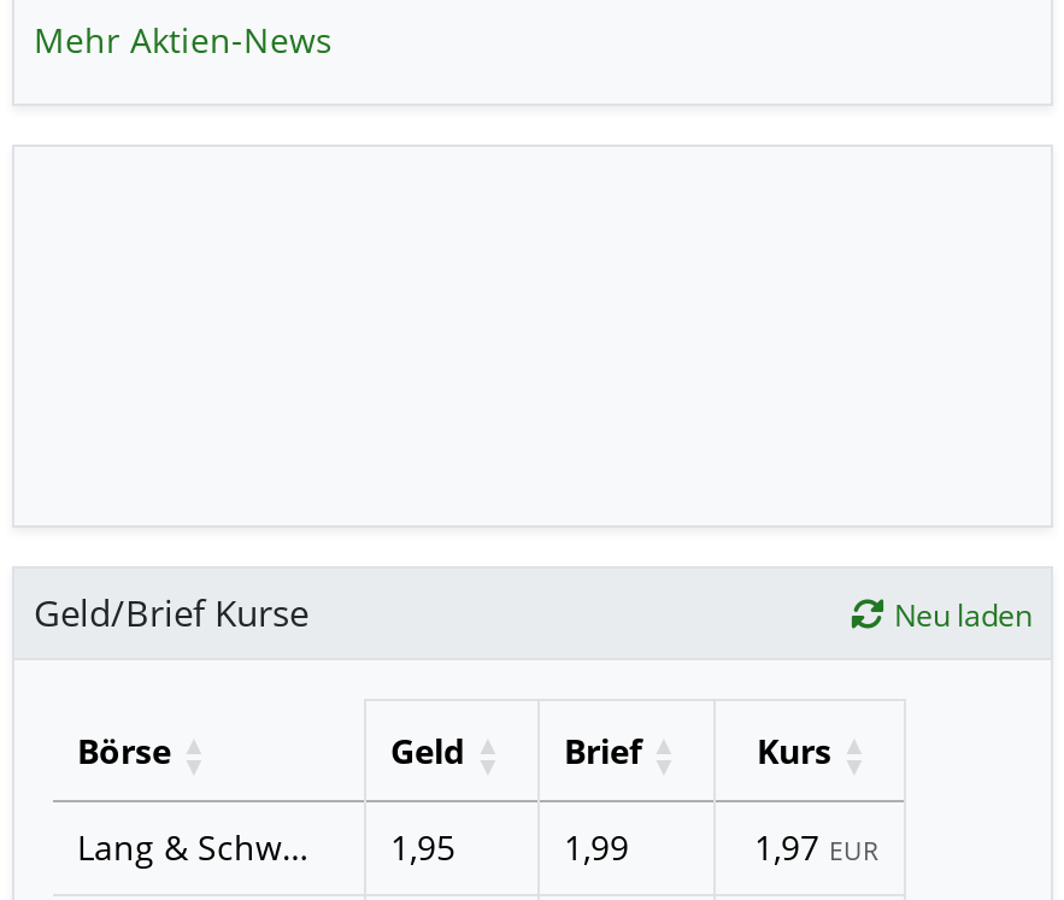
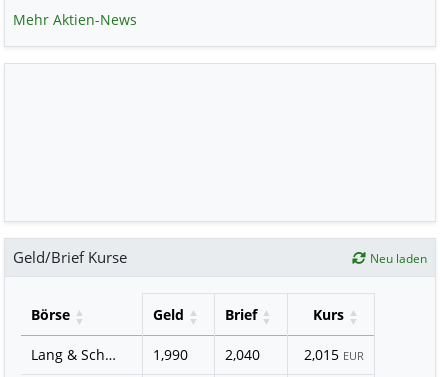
- 1,95
+ 1,990

- 1,99
+ 2,040

- 1,97 EUR
+ 2,015 EUR
